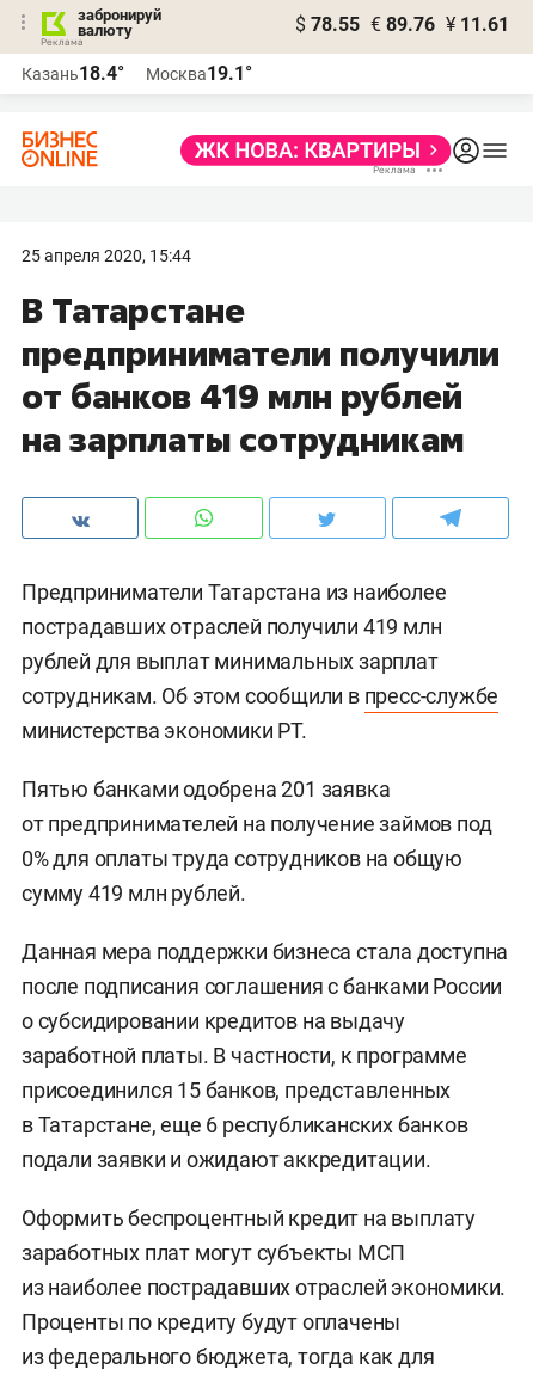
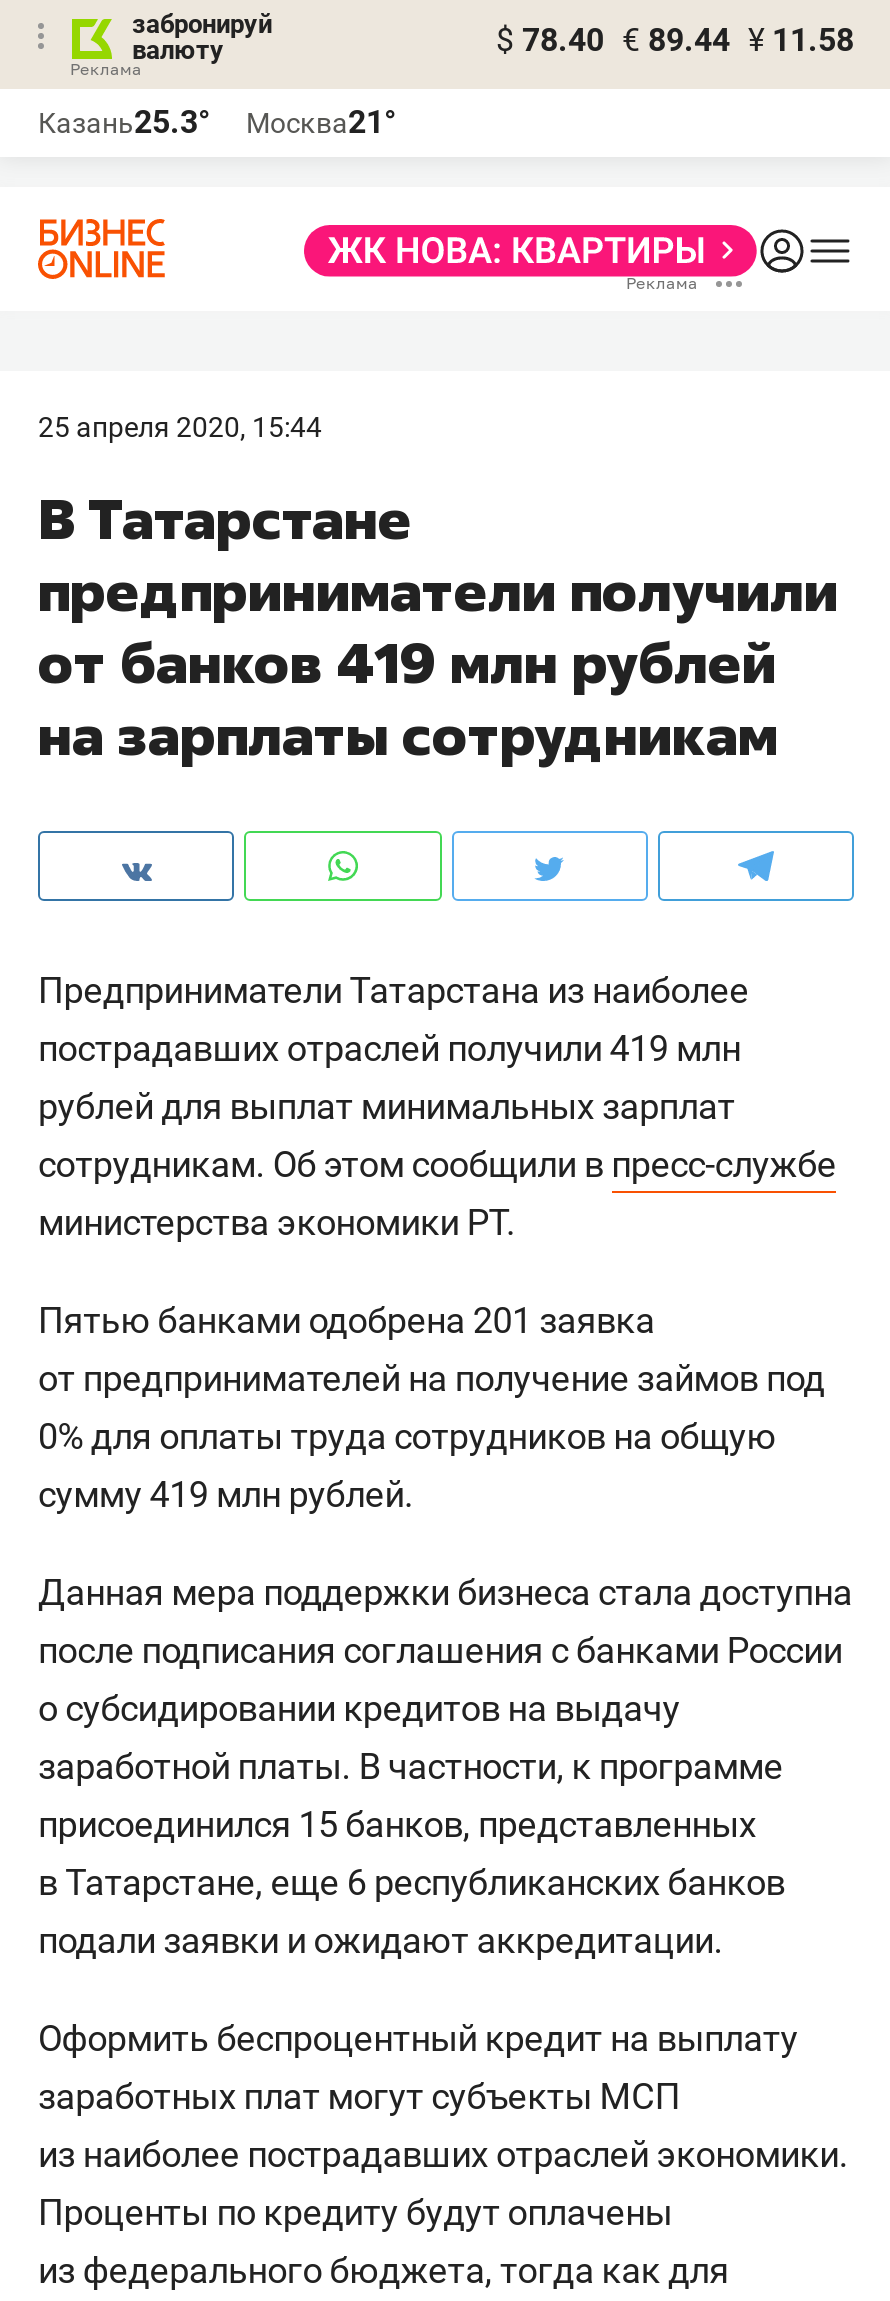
- $ 78.55 € 89.76 ¥ 11.61
+ $ 78.40 € 89.44 ¥ 11.58

- Казань18.4°
+ Казань25.3°

- Москва19.1°
+ Москва21°
